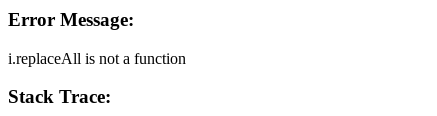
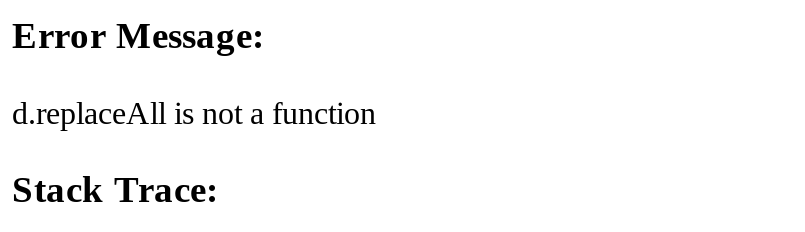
- i.replaceAll is not a function
+ d.replaceAll is not a function
